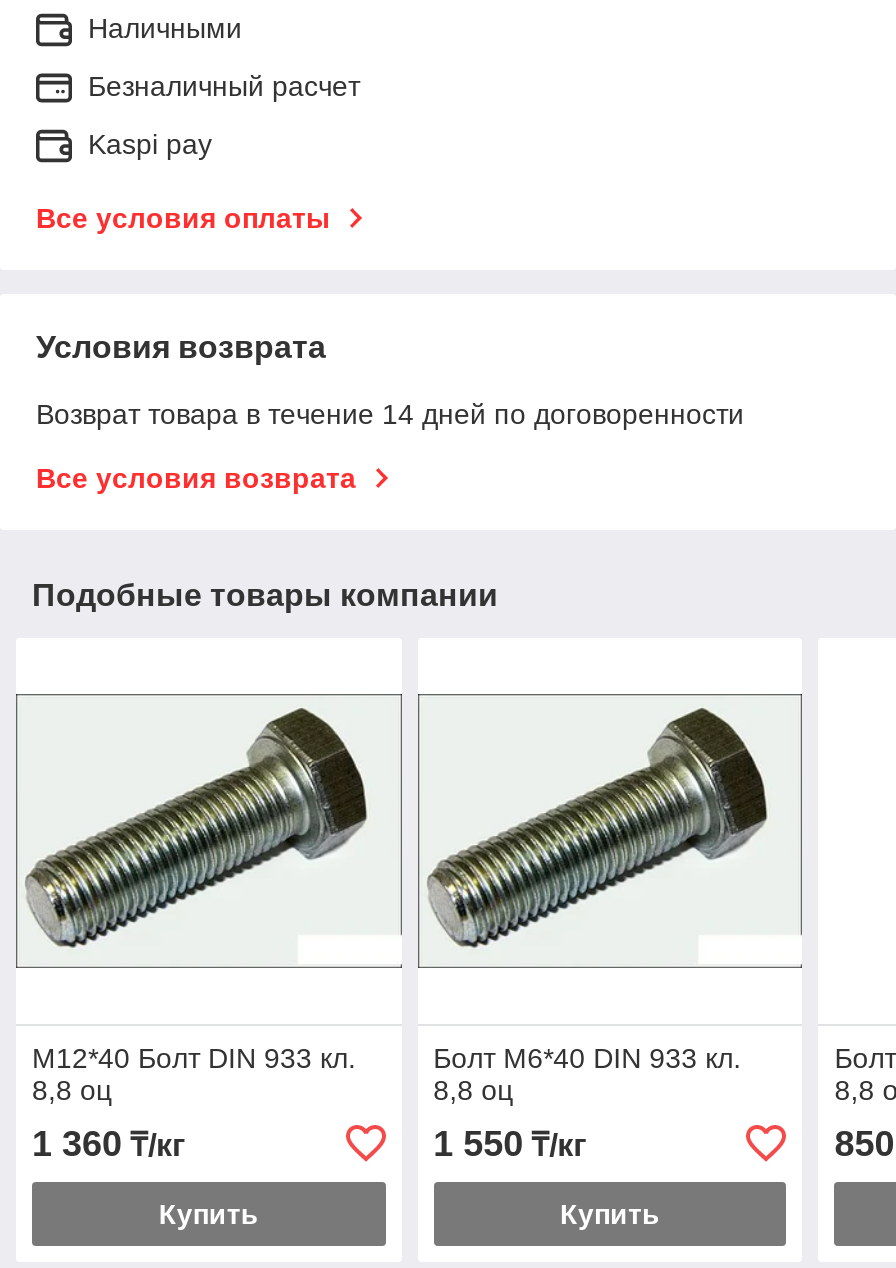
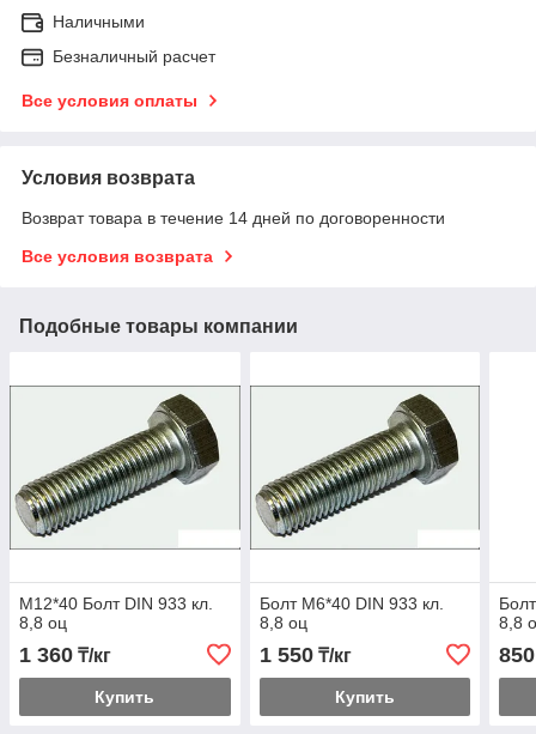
- Kaspi pay
